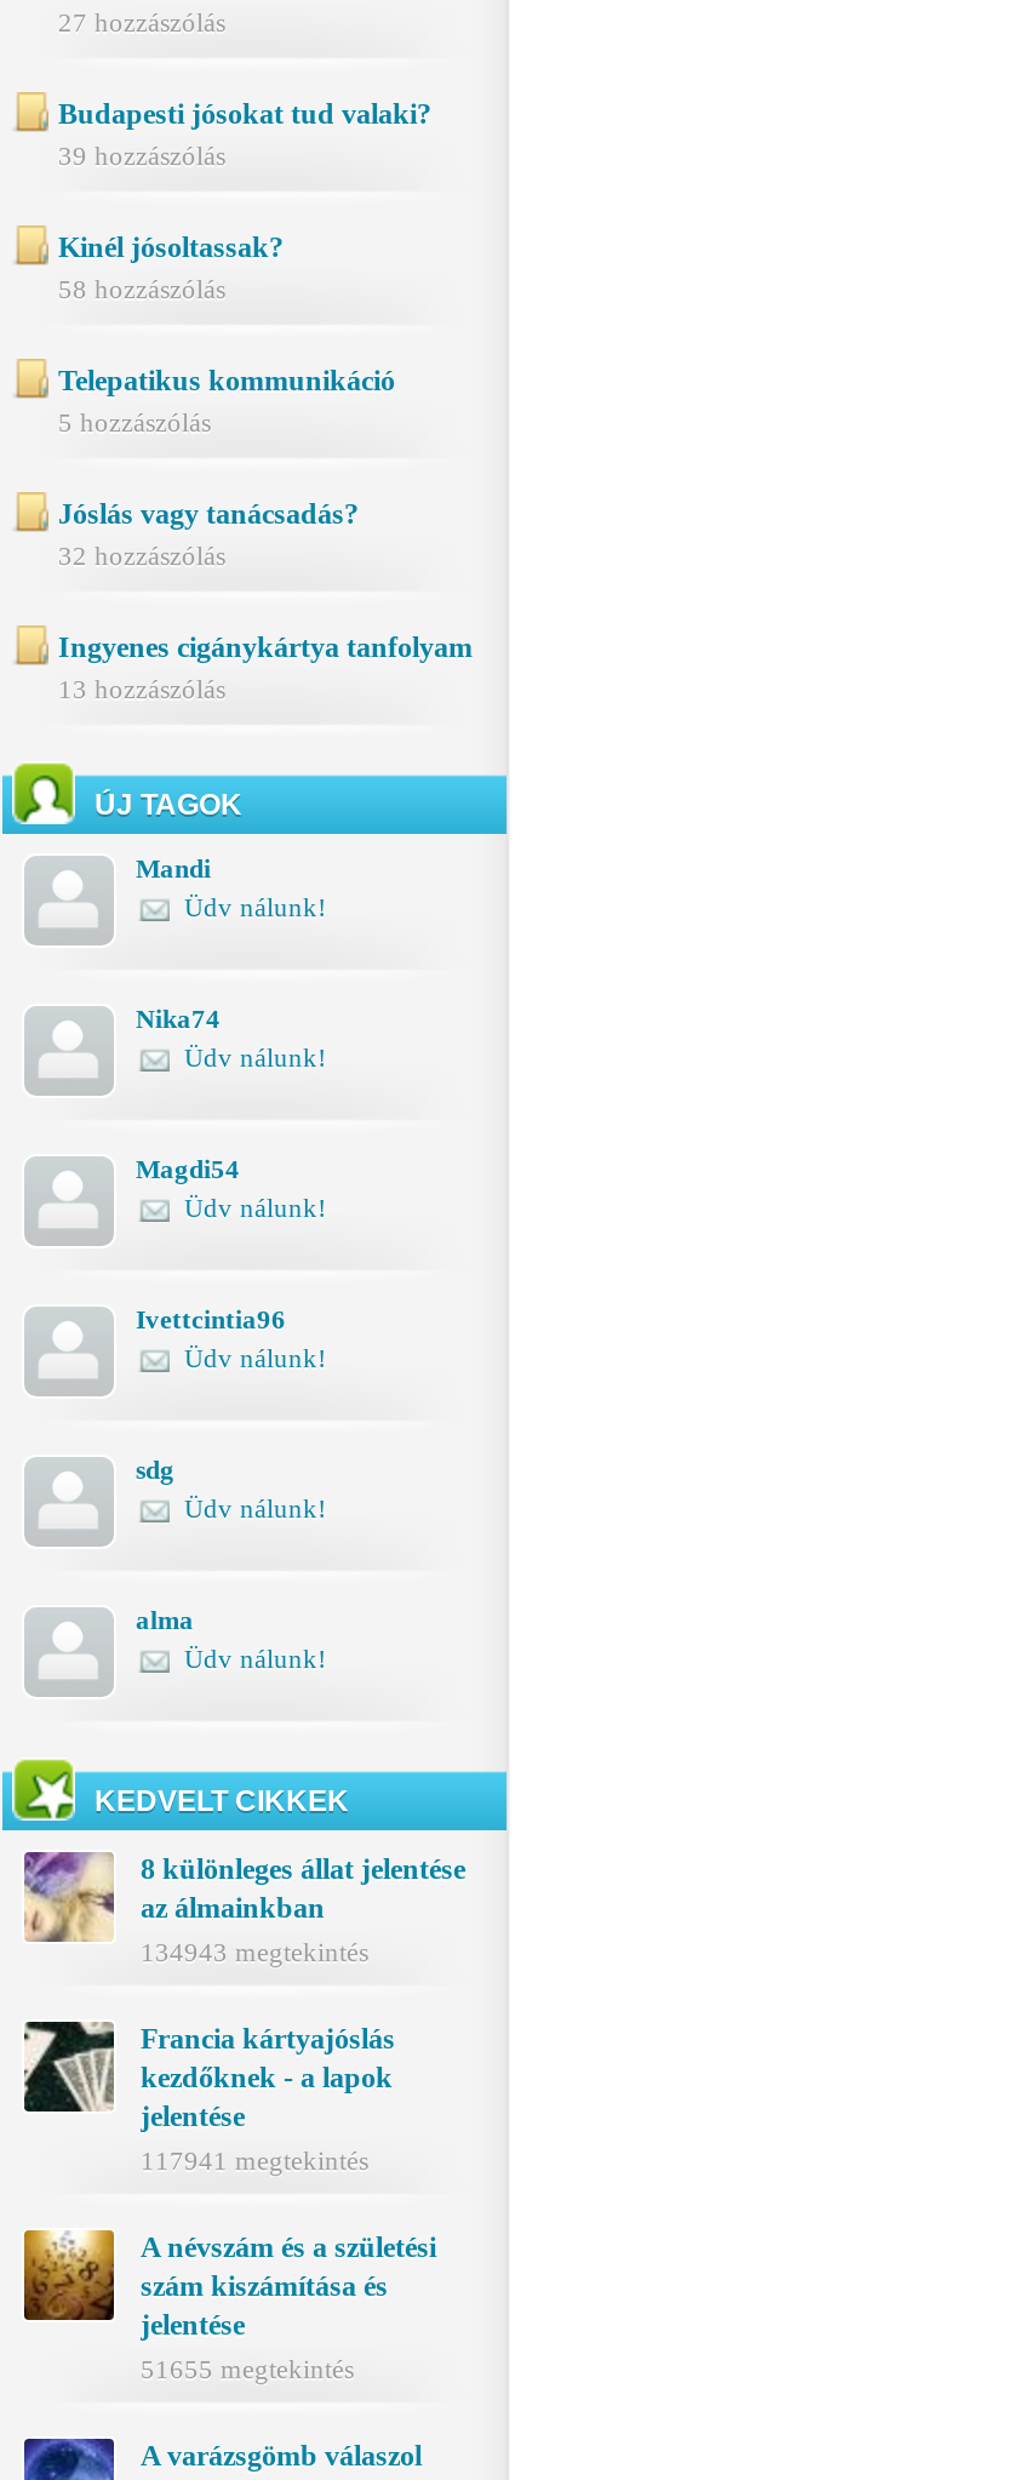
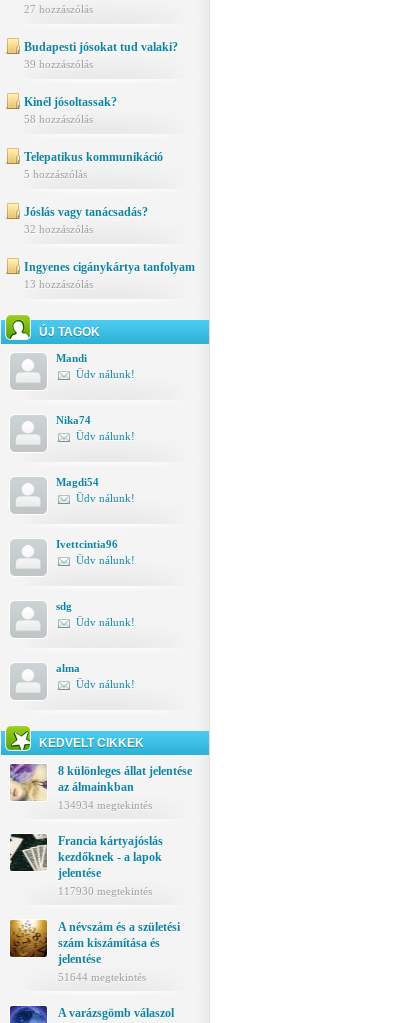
- 134943 megtekintés
+ 134934 megtekintés

- 117941 megtekintés
+ 117930 megtekintés

- 51655 megtekintés
+ 51644 megtekintés
